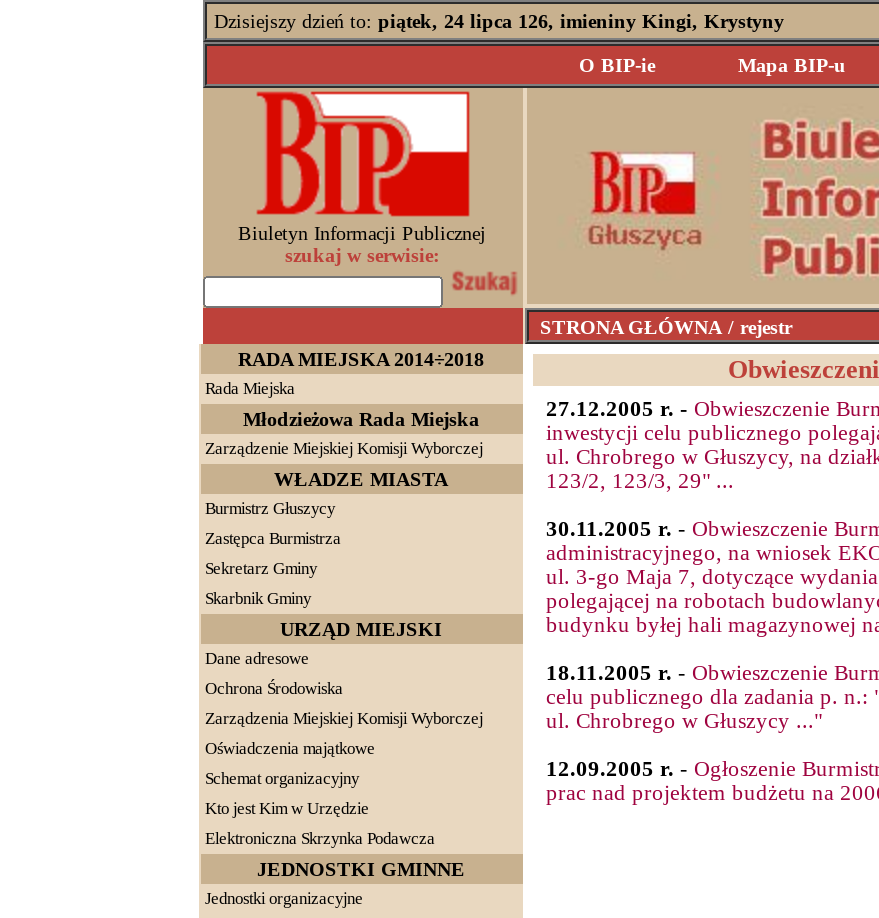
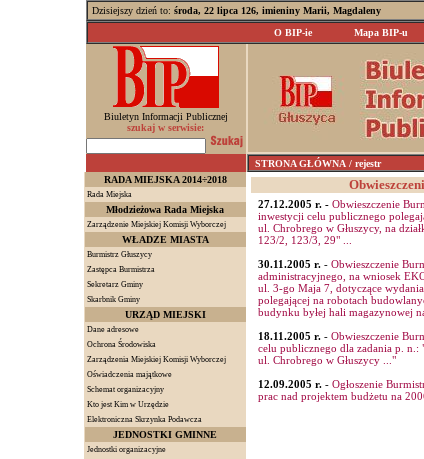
- Dzisiejszy dzień to: piątek, 24 lipca 126, imieniny Kingi, Krystyny
+ Dzisiejszy dzień to: środa, 22 lipca 126, imieniny Marii, Magdaleny
